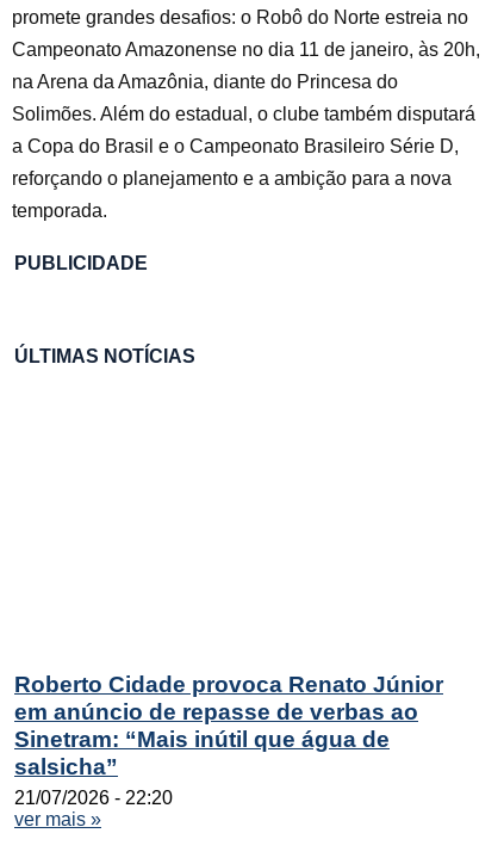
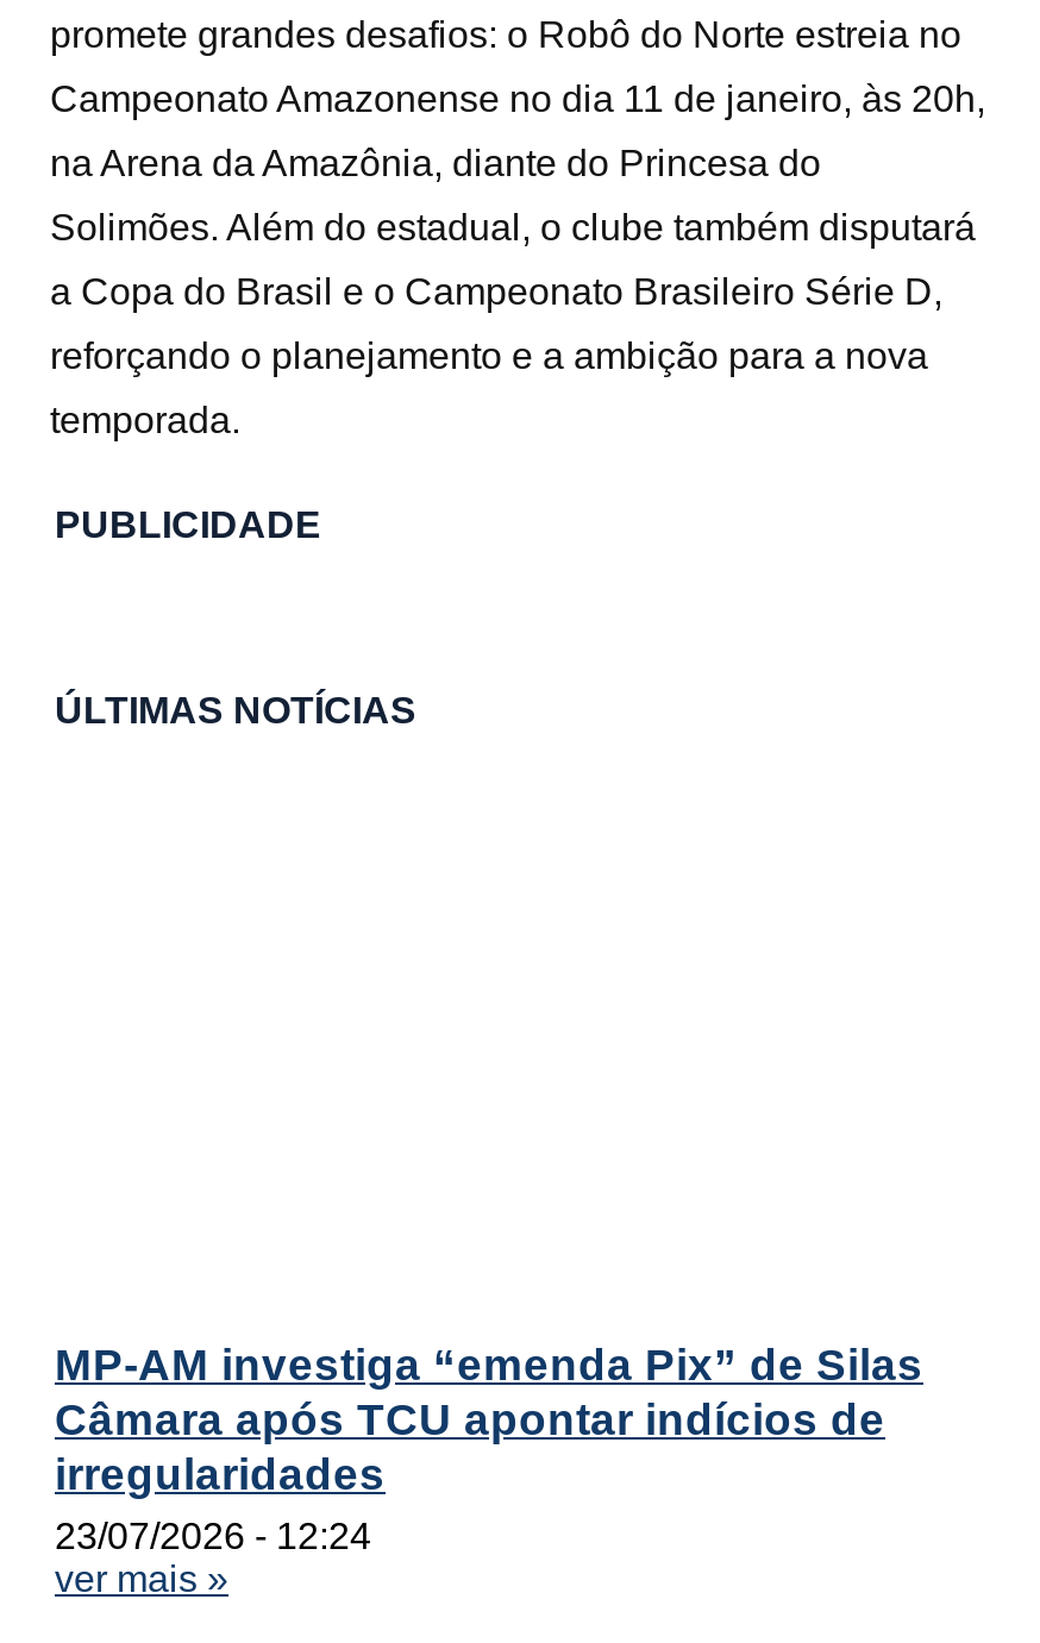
- Roberto Cidade provoca Renato Júnior
- em anúncio de repasse de verbas ao
- Sinetram: “Mais inútil que água de
- salsicha”
- 21/07/2026 22:20
+ MP-AM investiga “emenda Pix” de Silas
+ Câmara após TCU apontar indícios de
+ irregularidades
+ 23/07/2026 12:24
